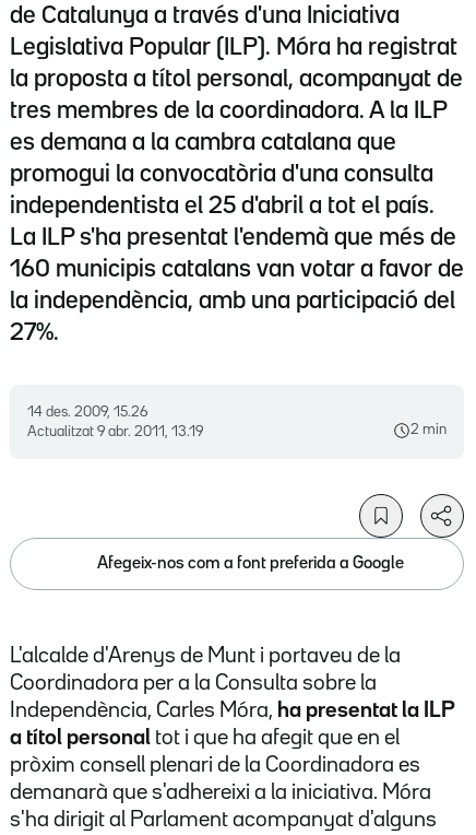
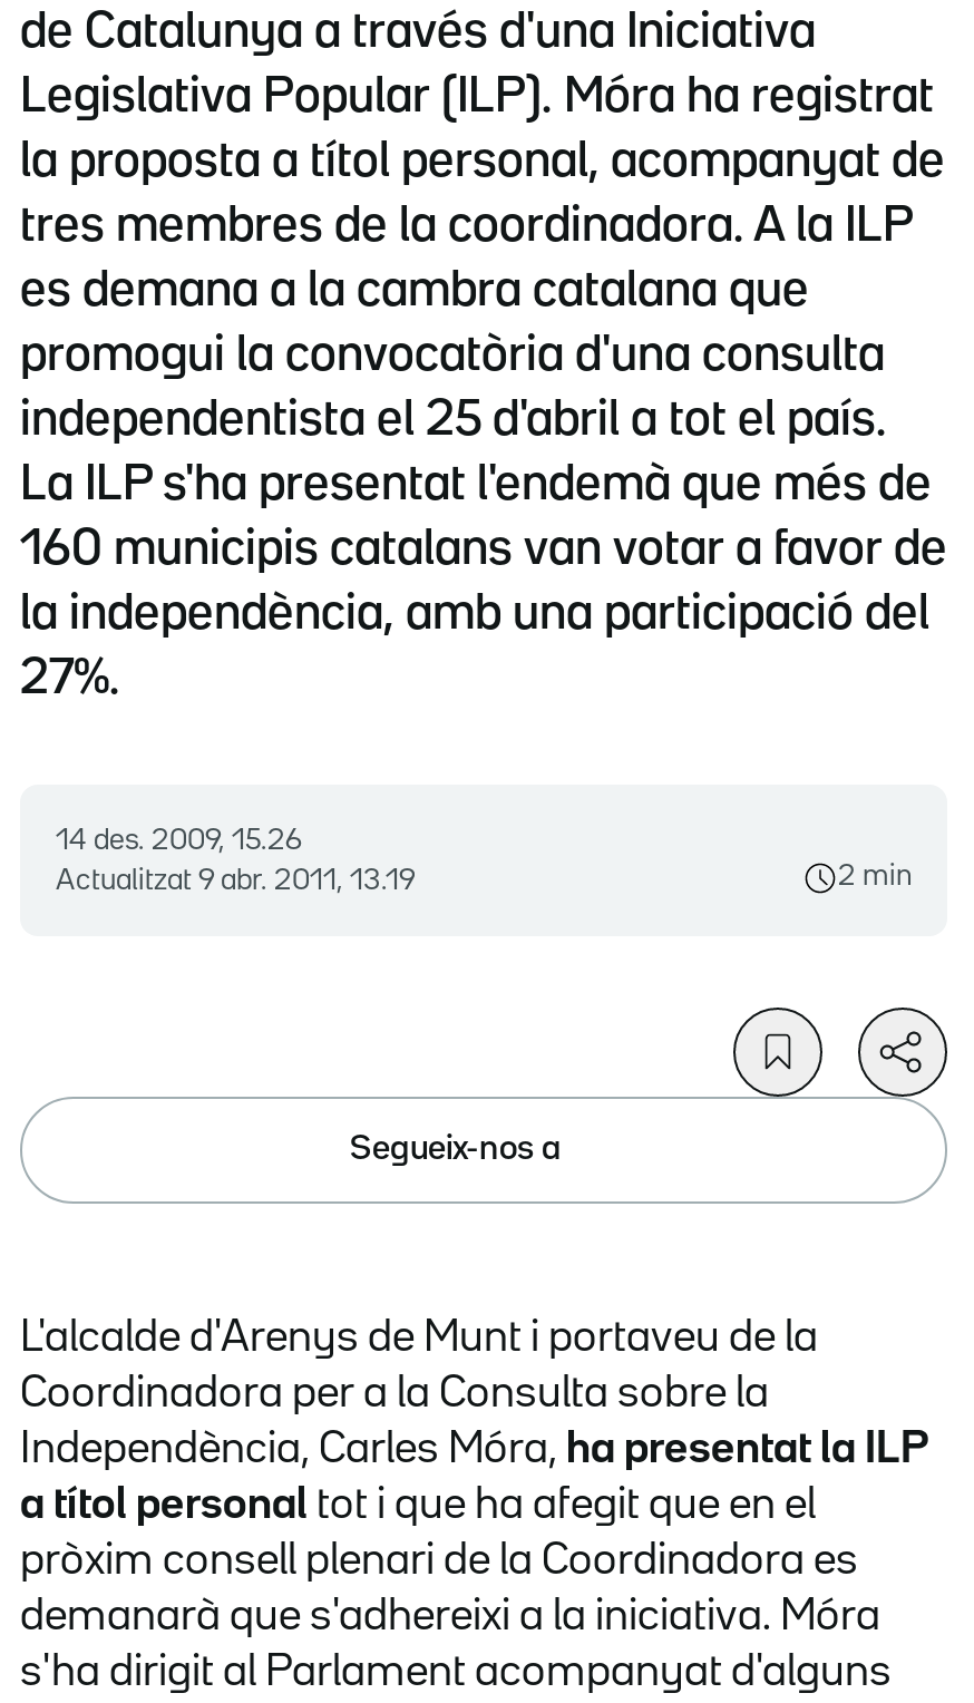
- Afegeix-nos com a font preferida a Google
+ Segueix-nos a
